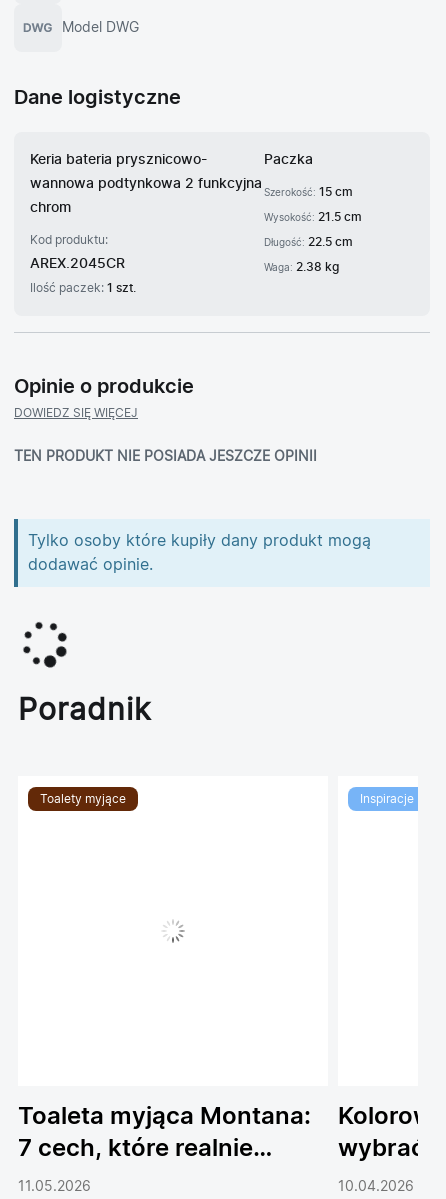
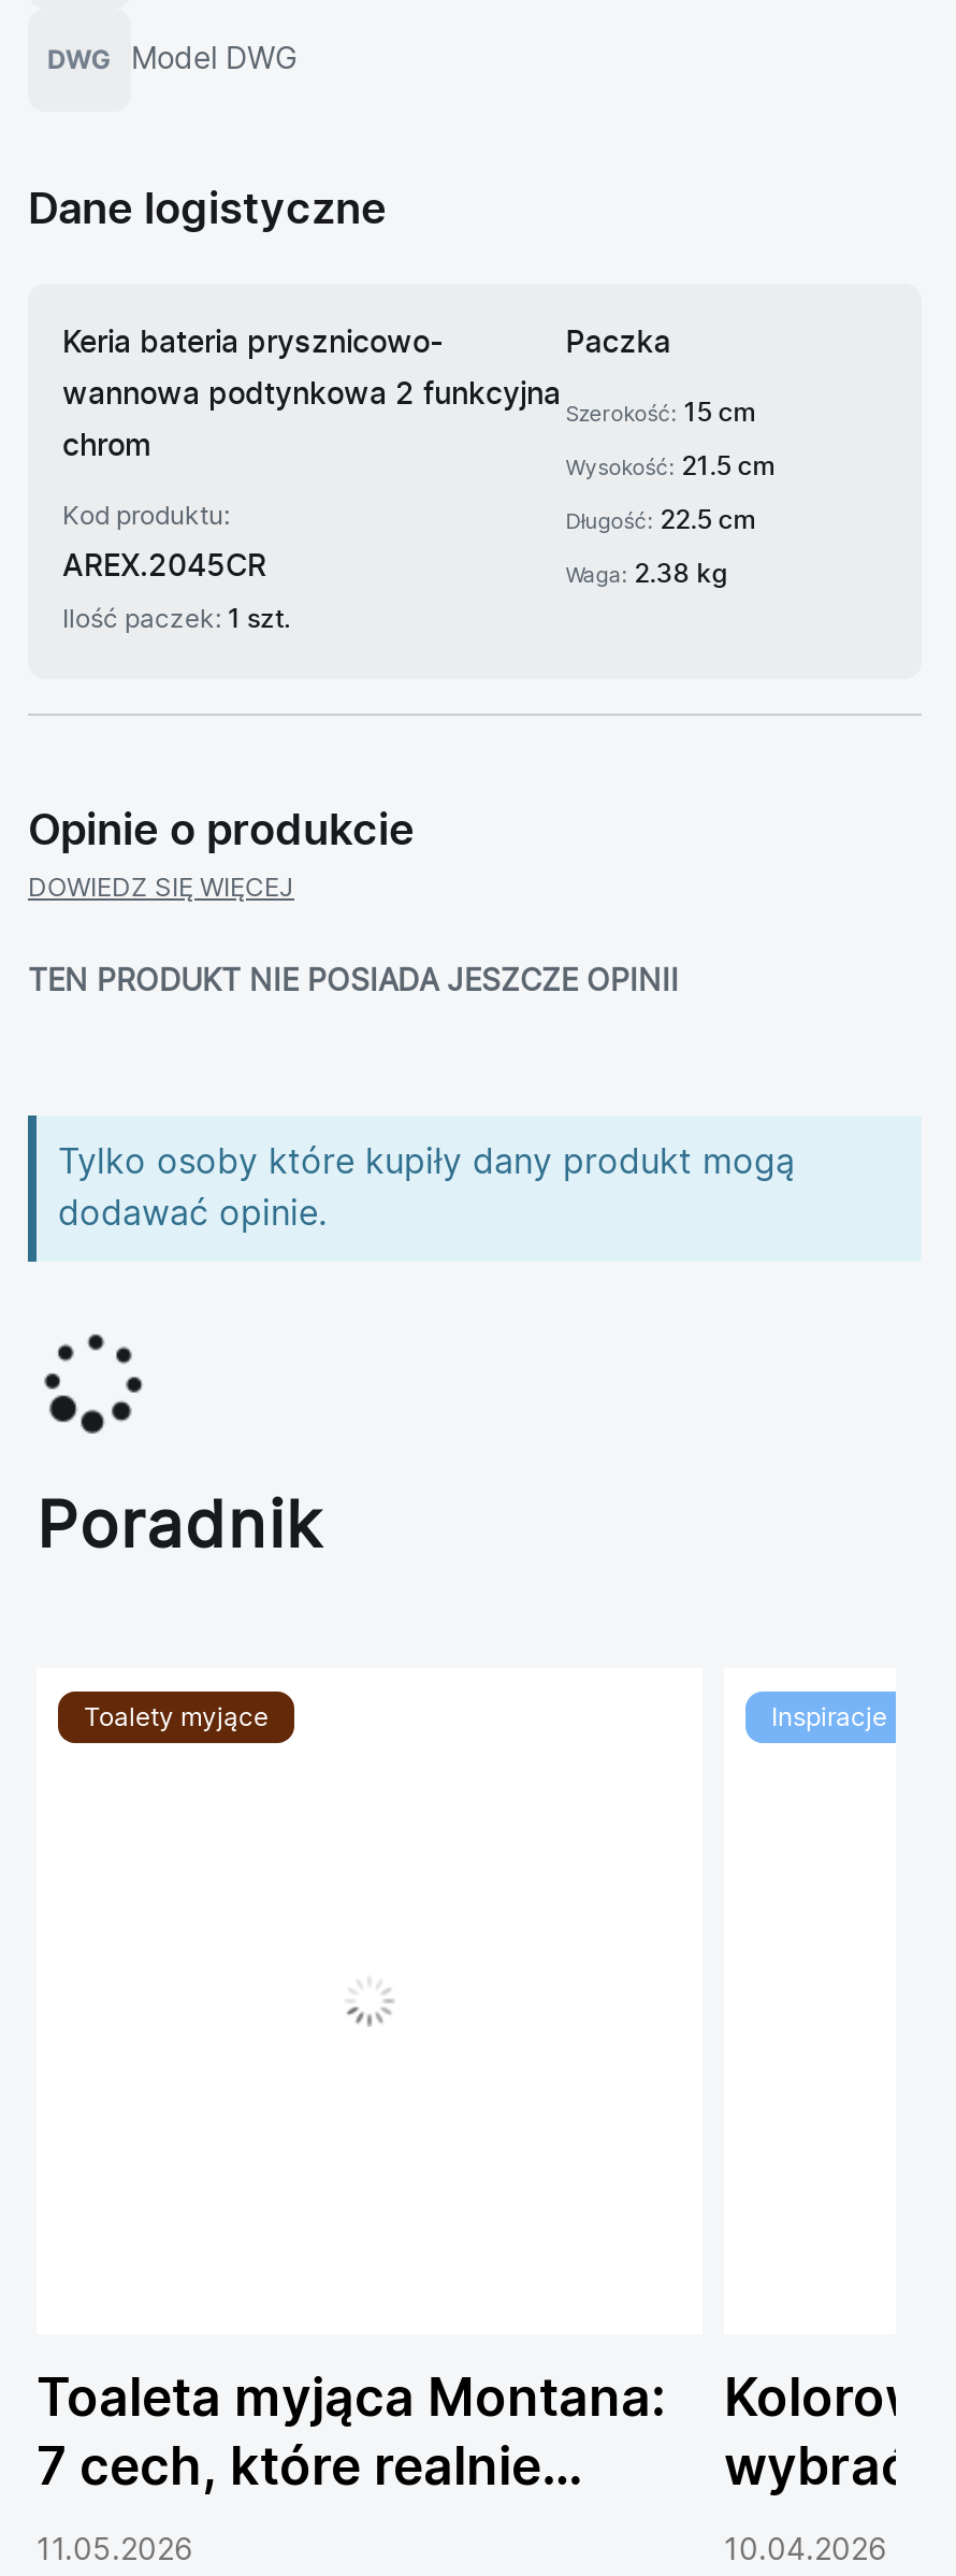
- [image]
+ [image]
